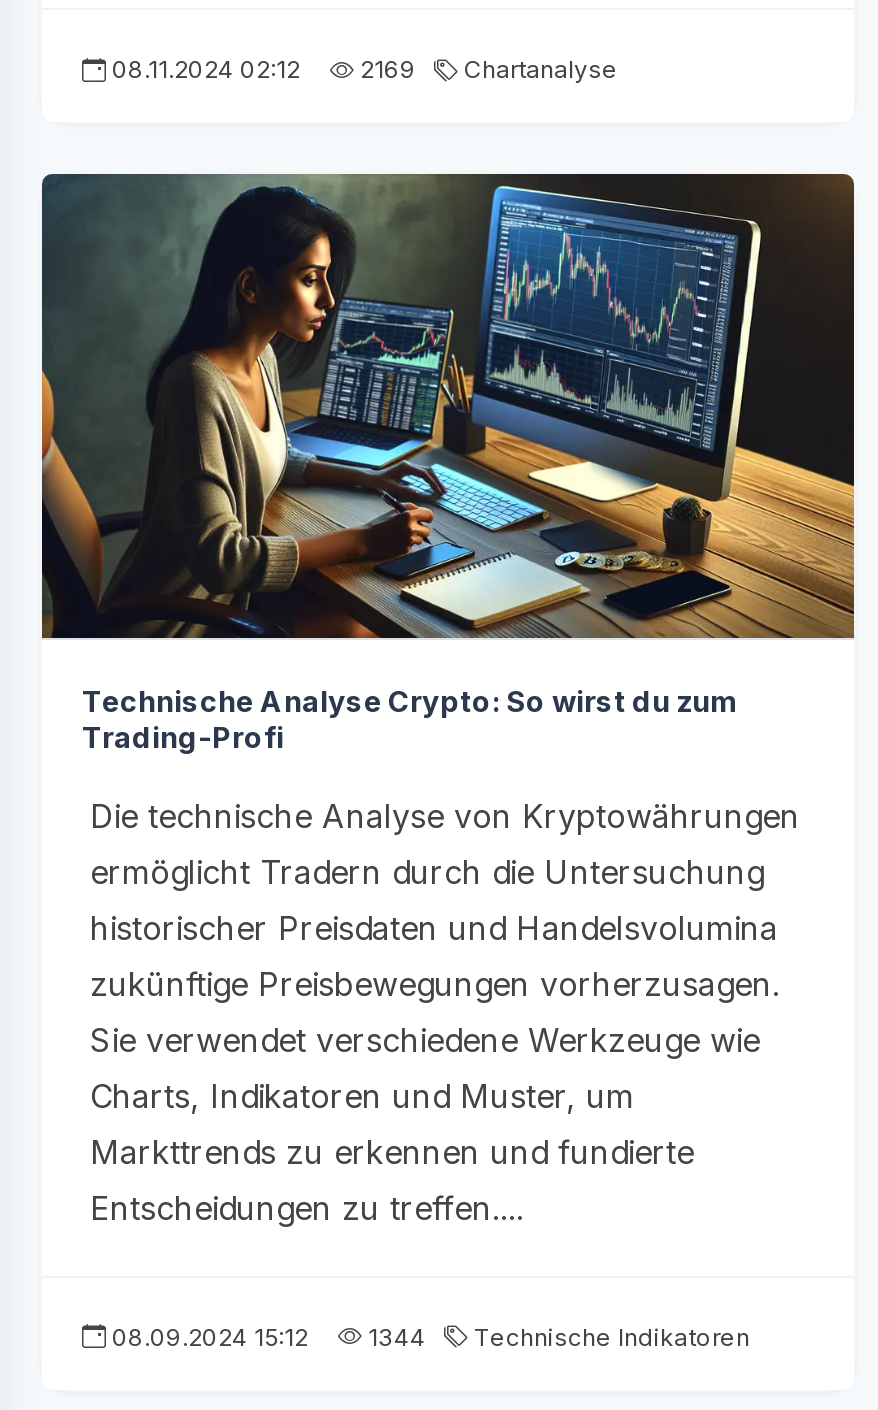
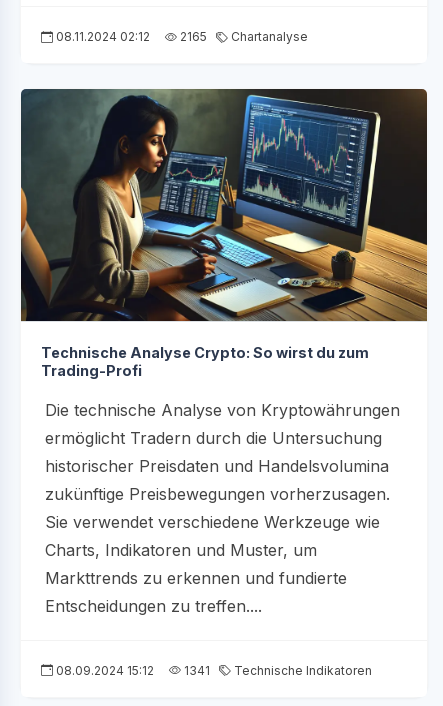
- 08.11.2024 02:12 2169 Chartanalyse
+ 08.11.2024 02:12 2165 Chartanalyse

- 08.09.2024 15:12 1344 Technische Indikatoren
+ 08.09.2024 15:12 1341 Technische Indikatoren
